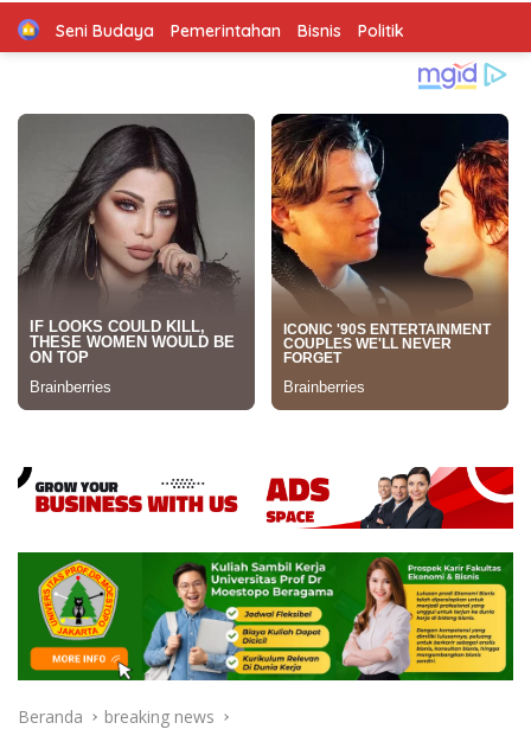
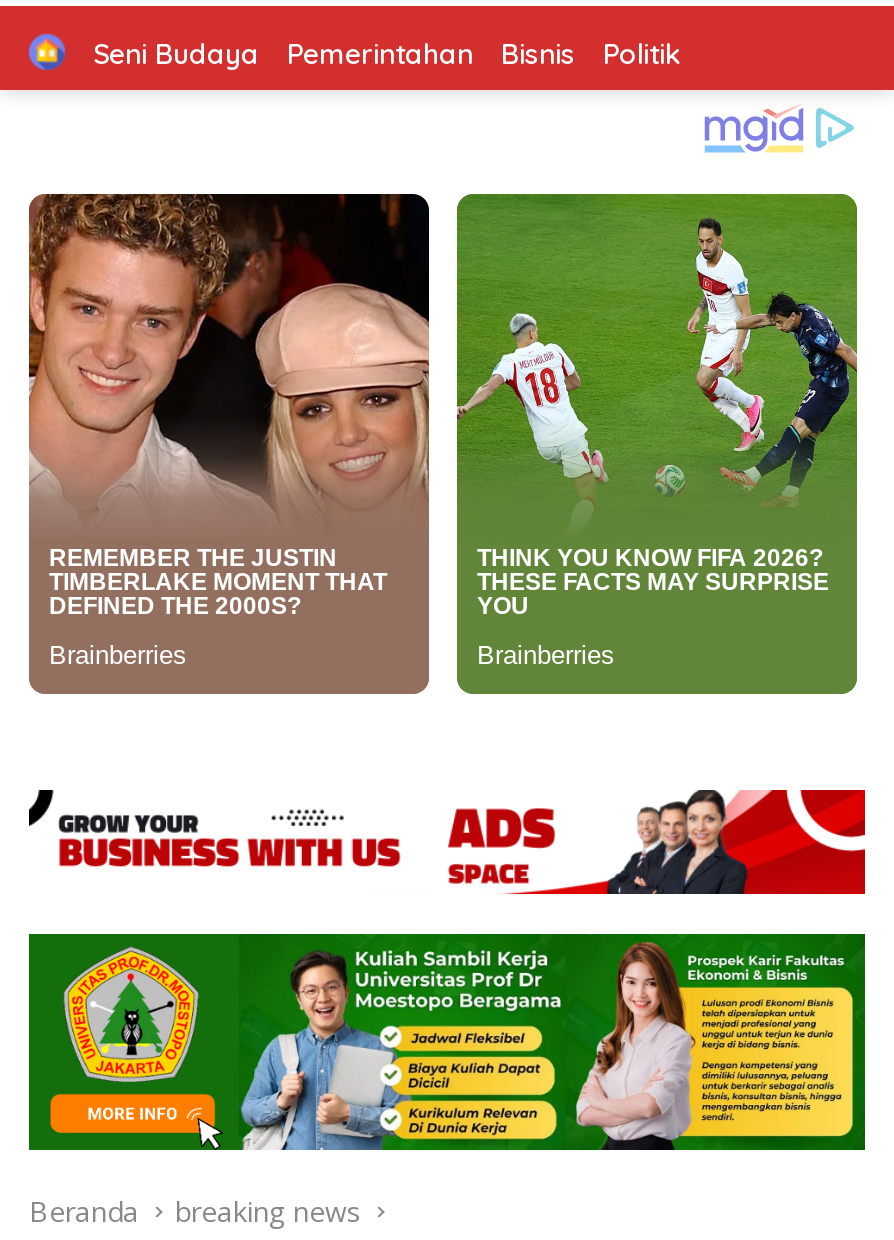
- [image]
+ [image]

- [image]
+ [image]
